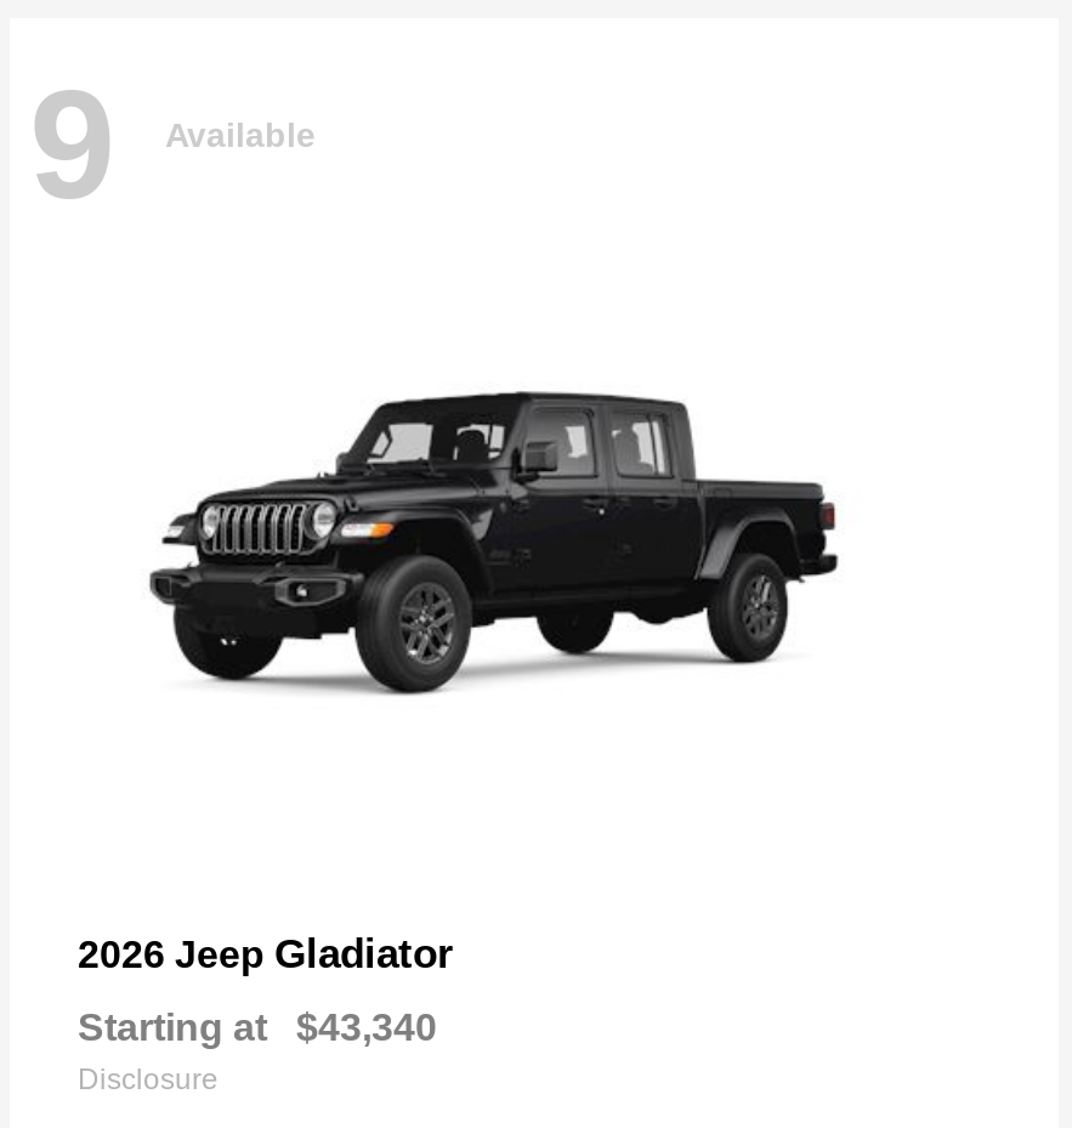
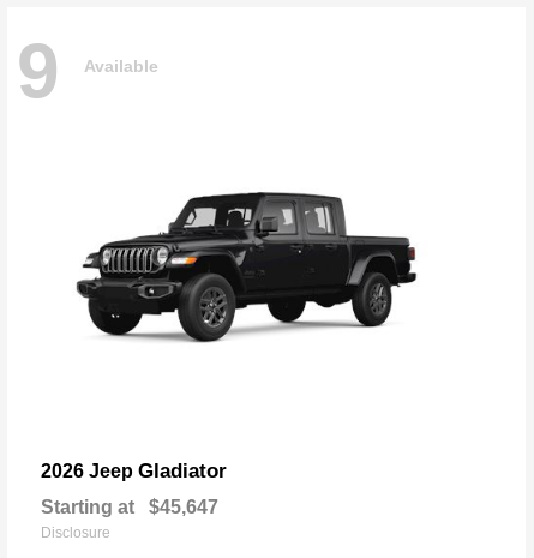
- Starting at $43,340
+ Starting at $45,647
